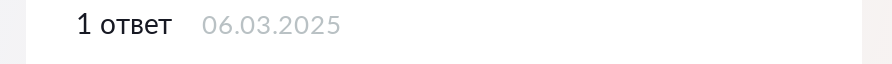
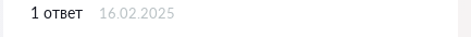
- 1 ответ 06.03.2025
+ 1 ответ 16.02.2025
